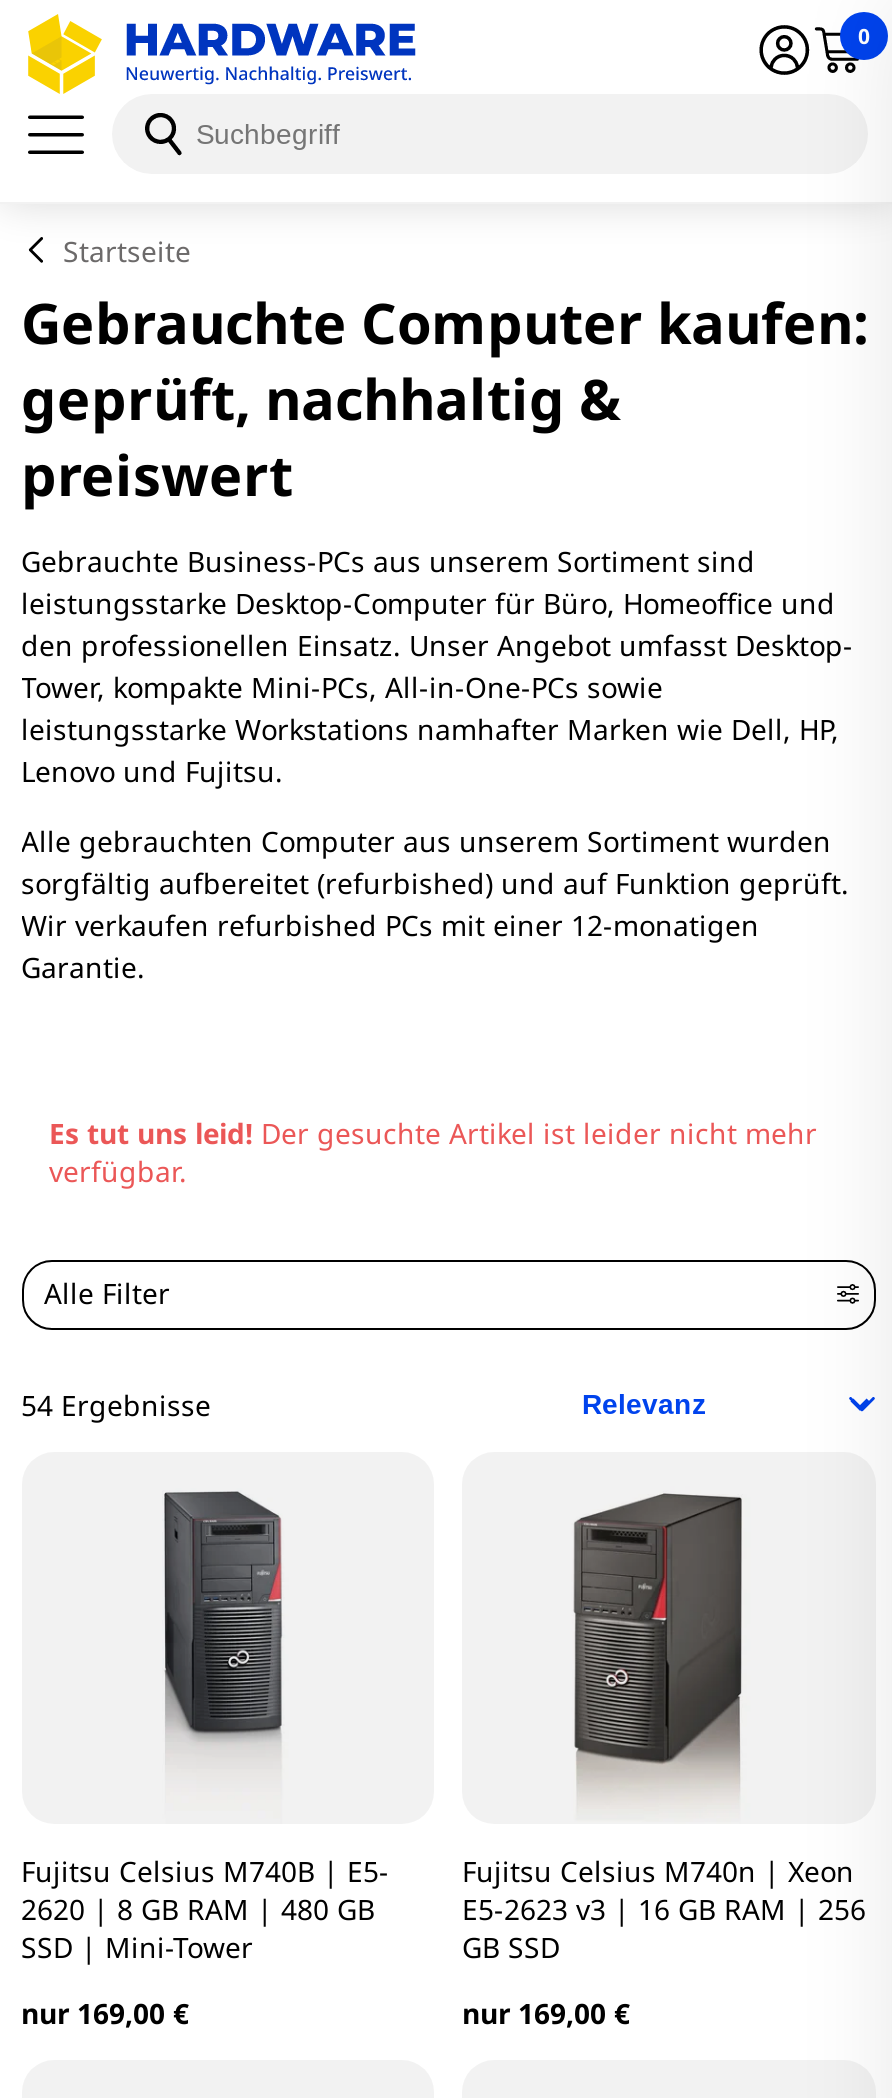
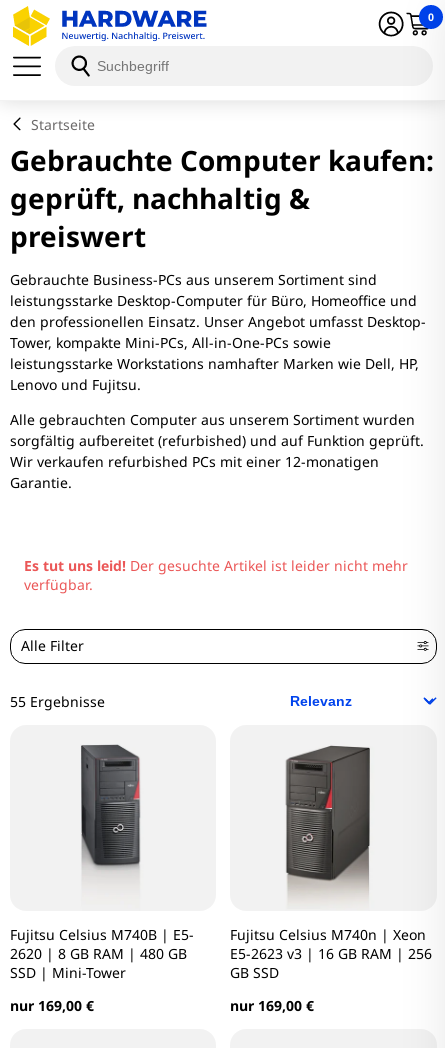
- 54 Ergebnisse
+ 55 Ergebnisse
